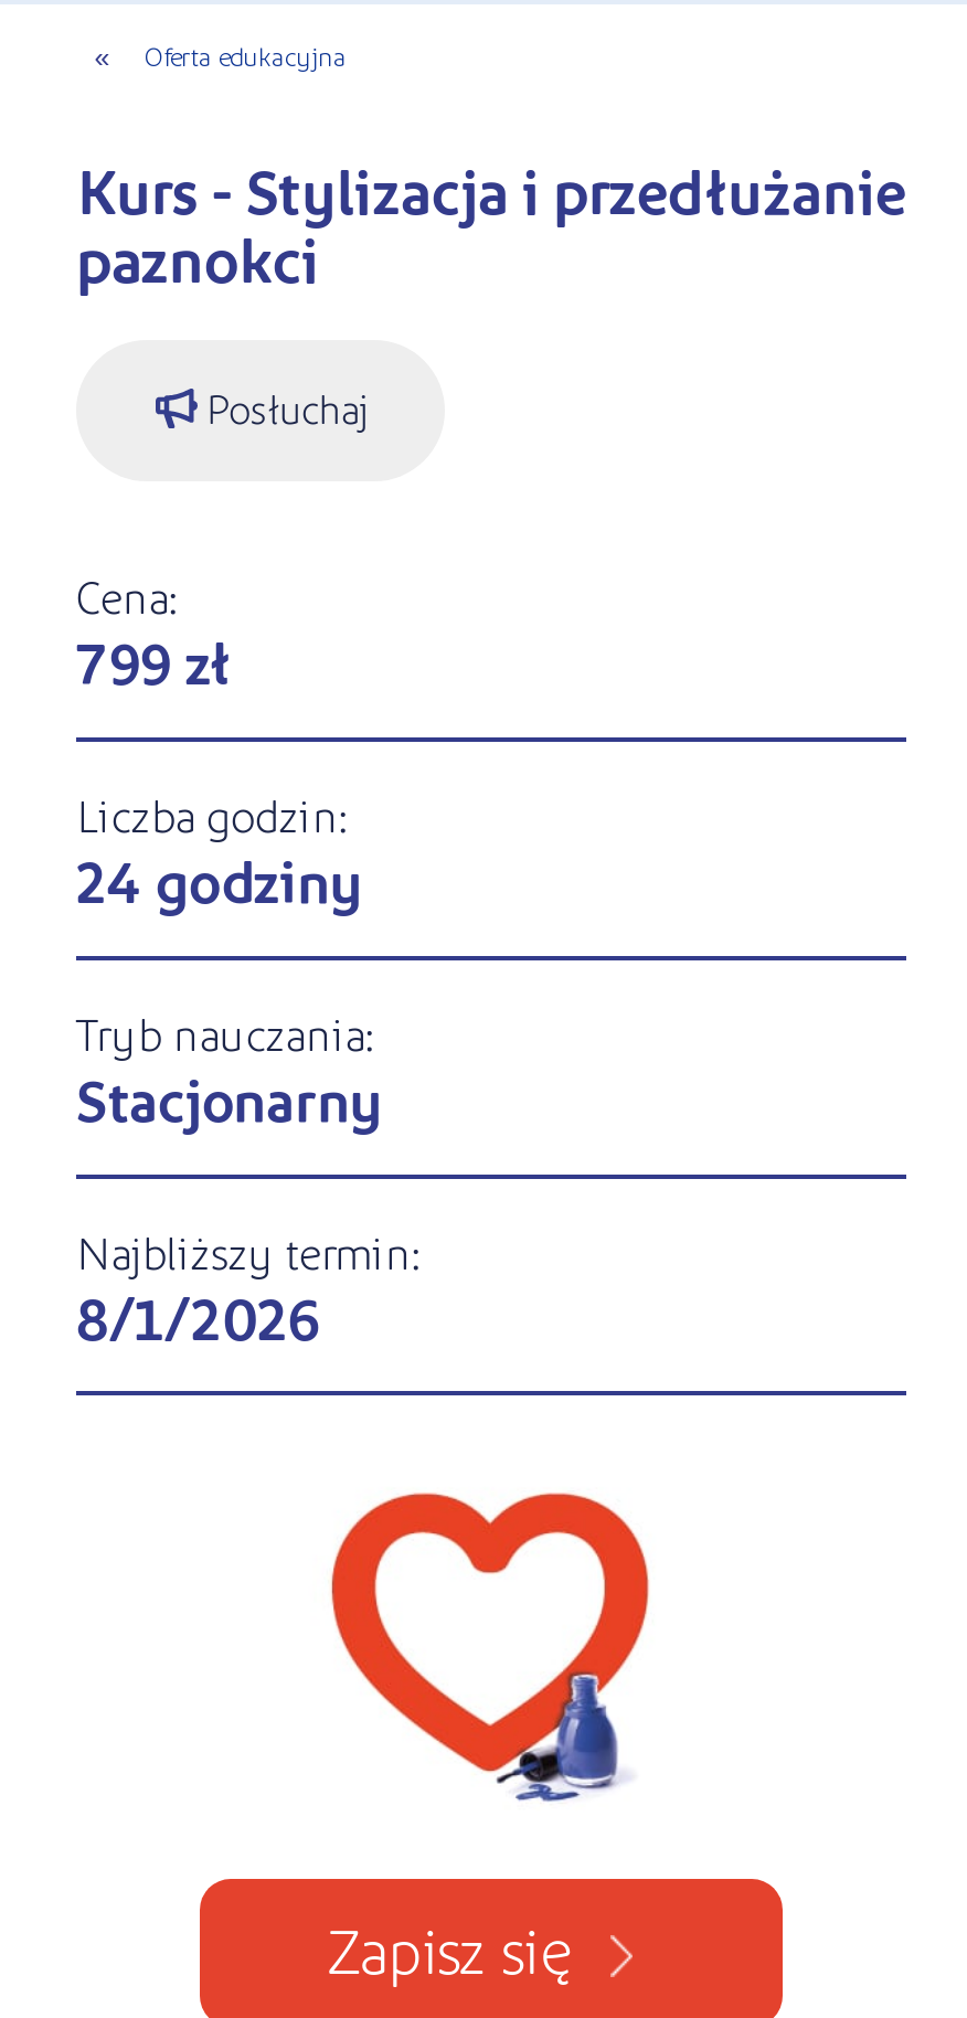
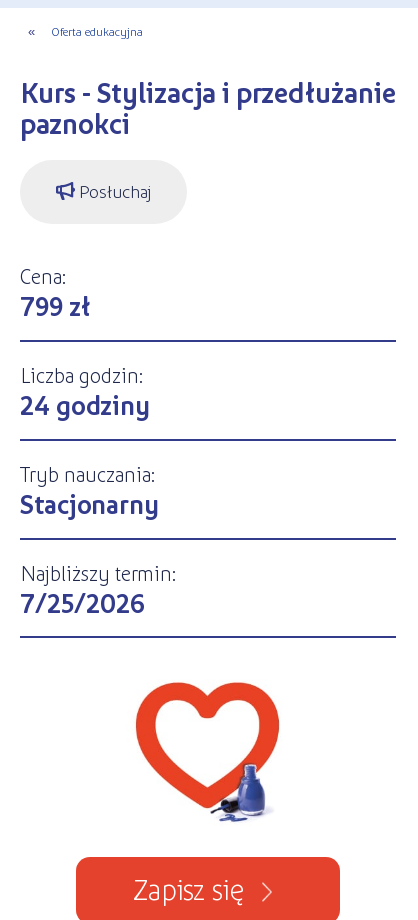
- 8/1/2026
+ 7/25/2026
